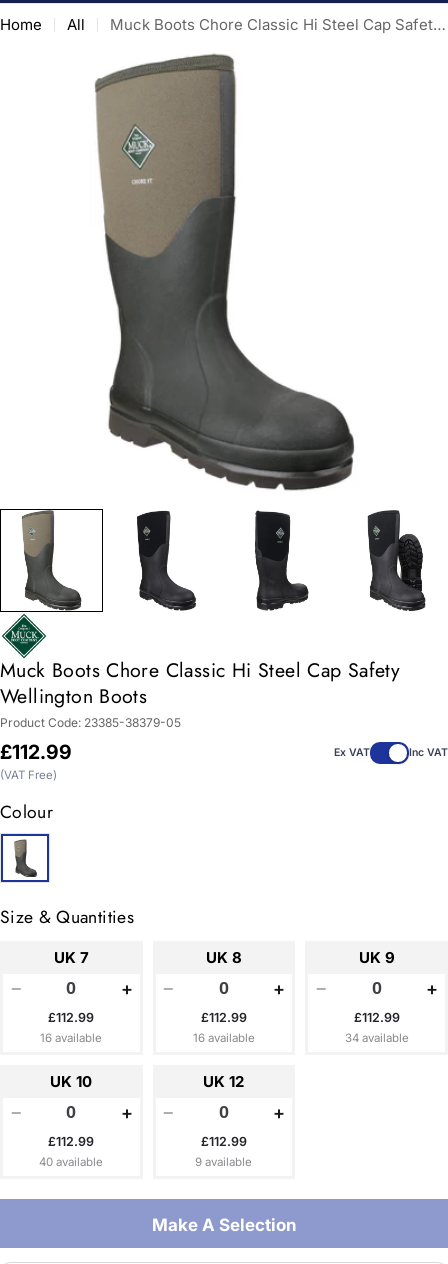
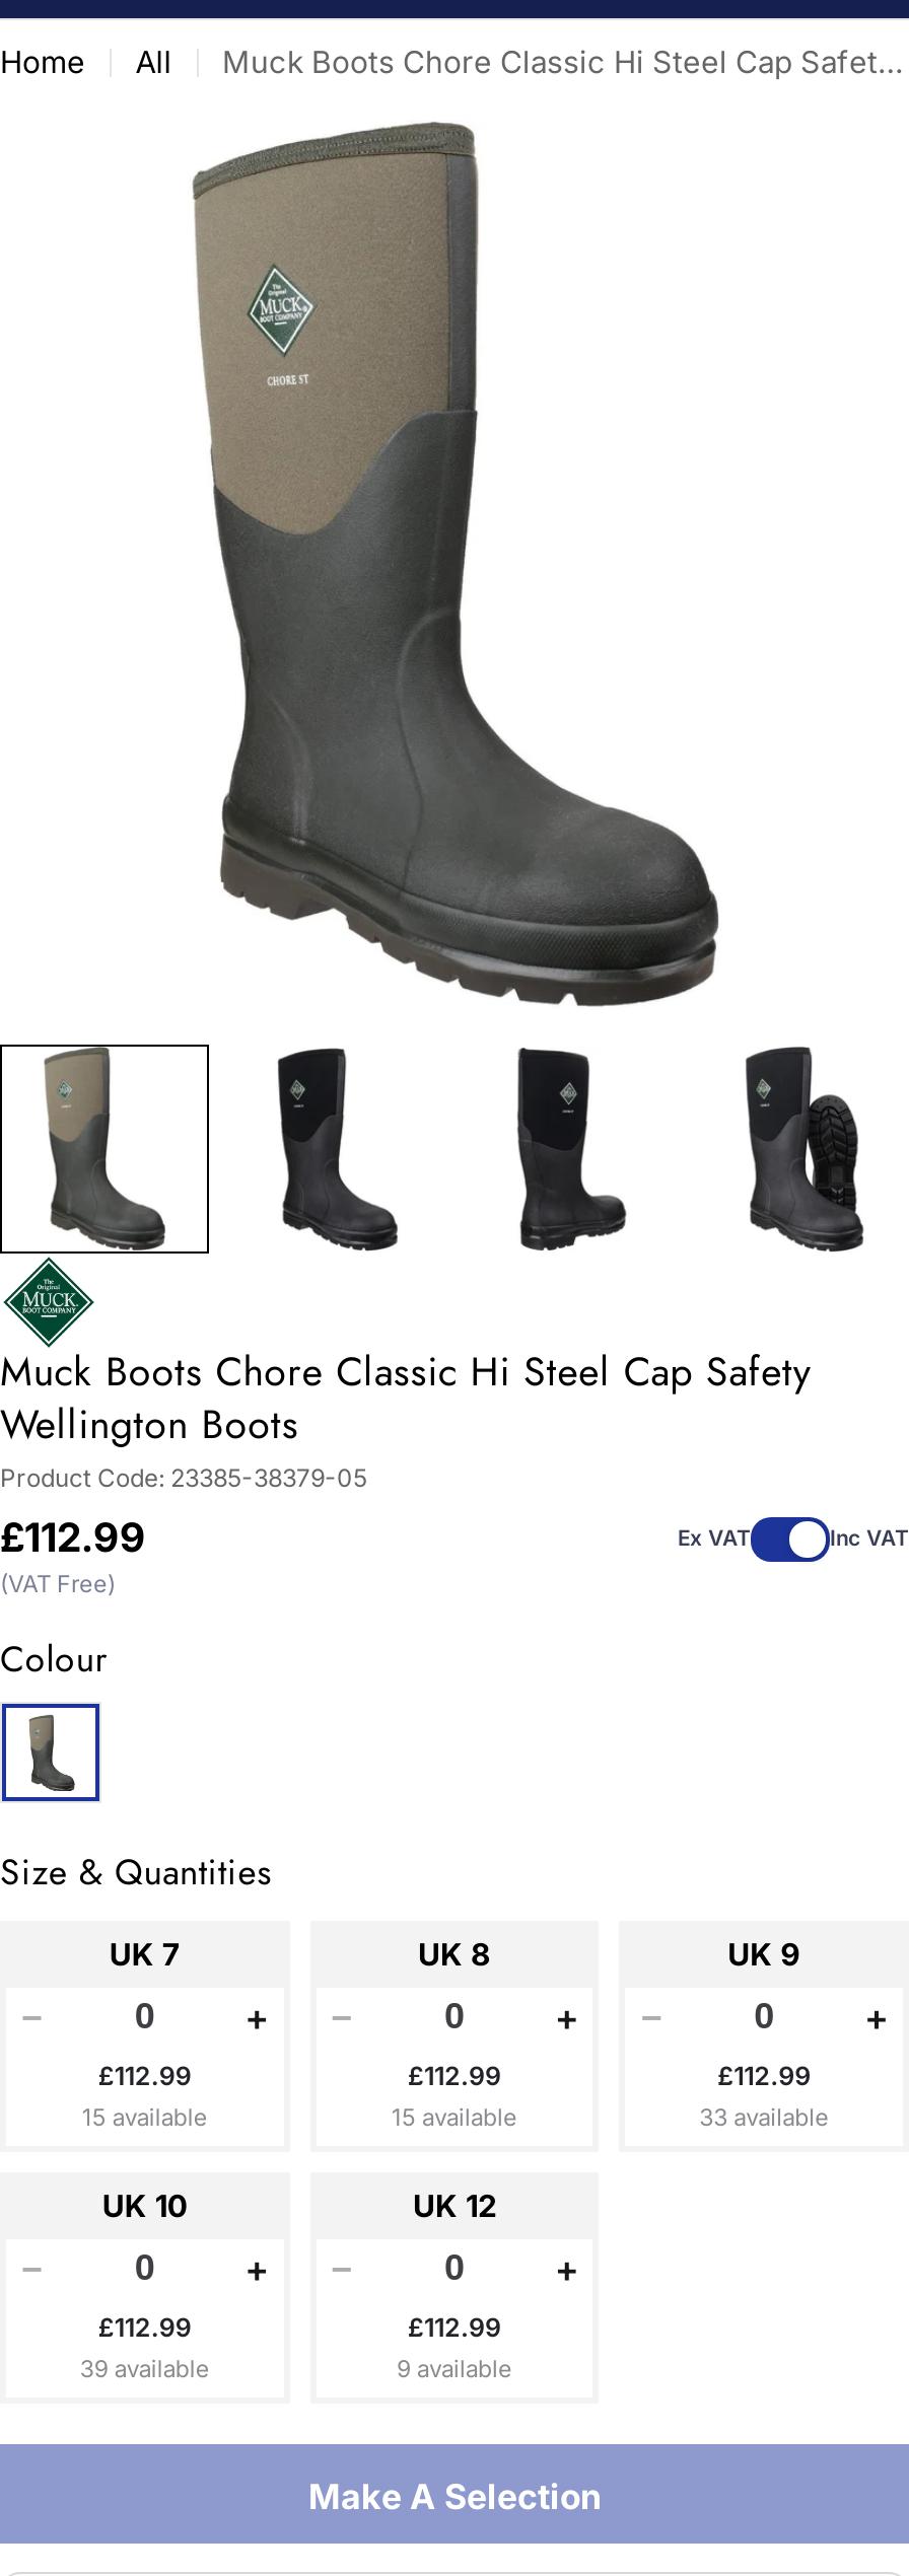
- 16 available
+ 15 available

- 16 available
+ 15 available

- 34 available
+ 33 available

- 40 available
+ 39 available
